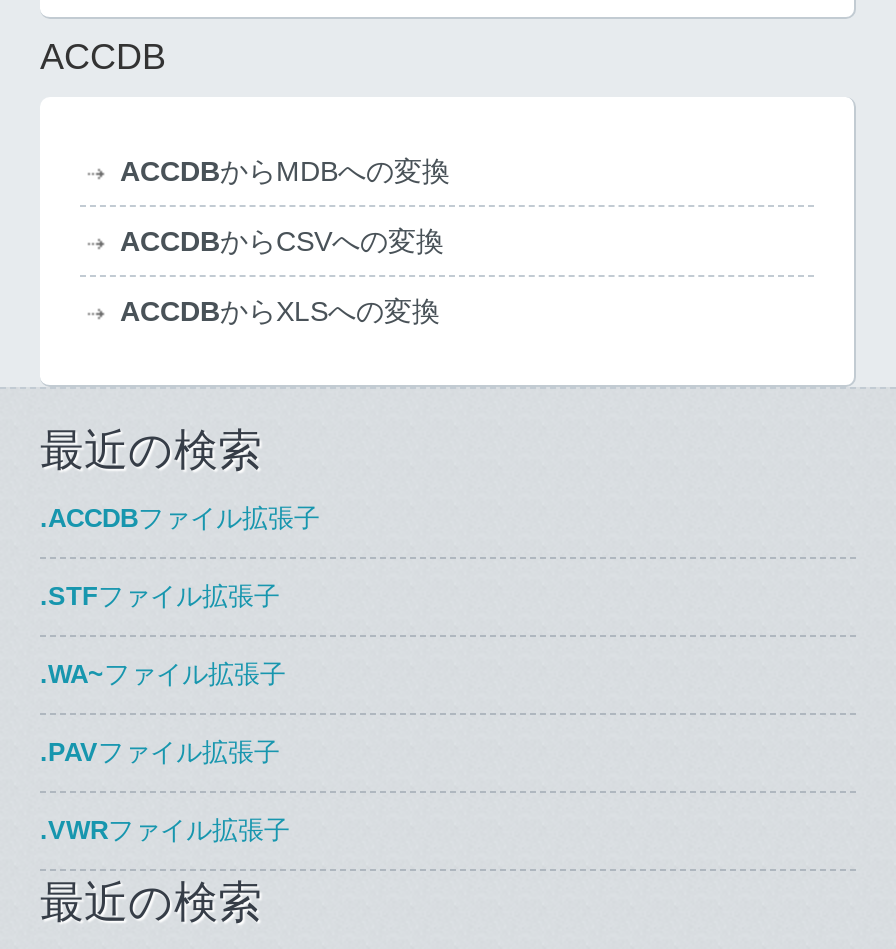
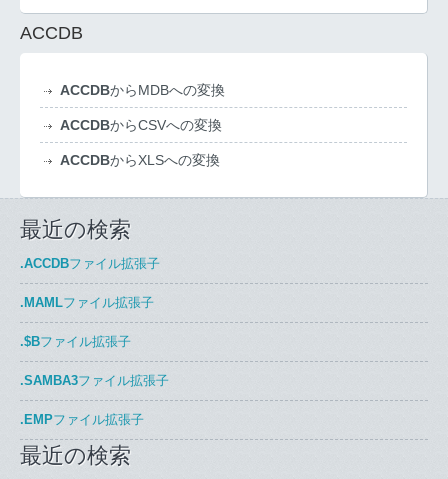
- .STFファイル拡張子
+ .MAMLファイル拡張子

- .WA~ファイル拡張子
+ .$Bファイル拡張子

- .PAVファイル拡張子
+ .SAMBA3ファイル拡張子

- .VWRファイル拡張子
+ .EMPファイル拡張子
